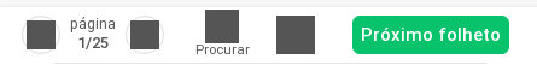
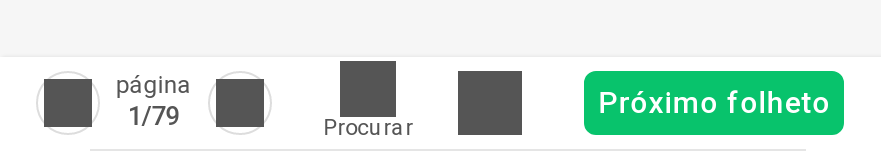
- 1/25
+ 1/79
